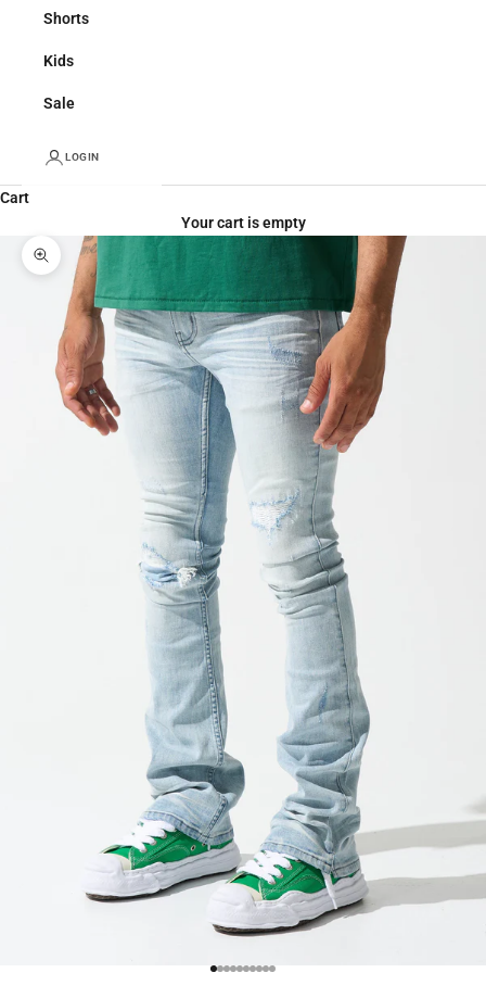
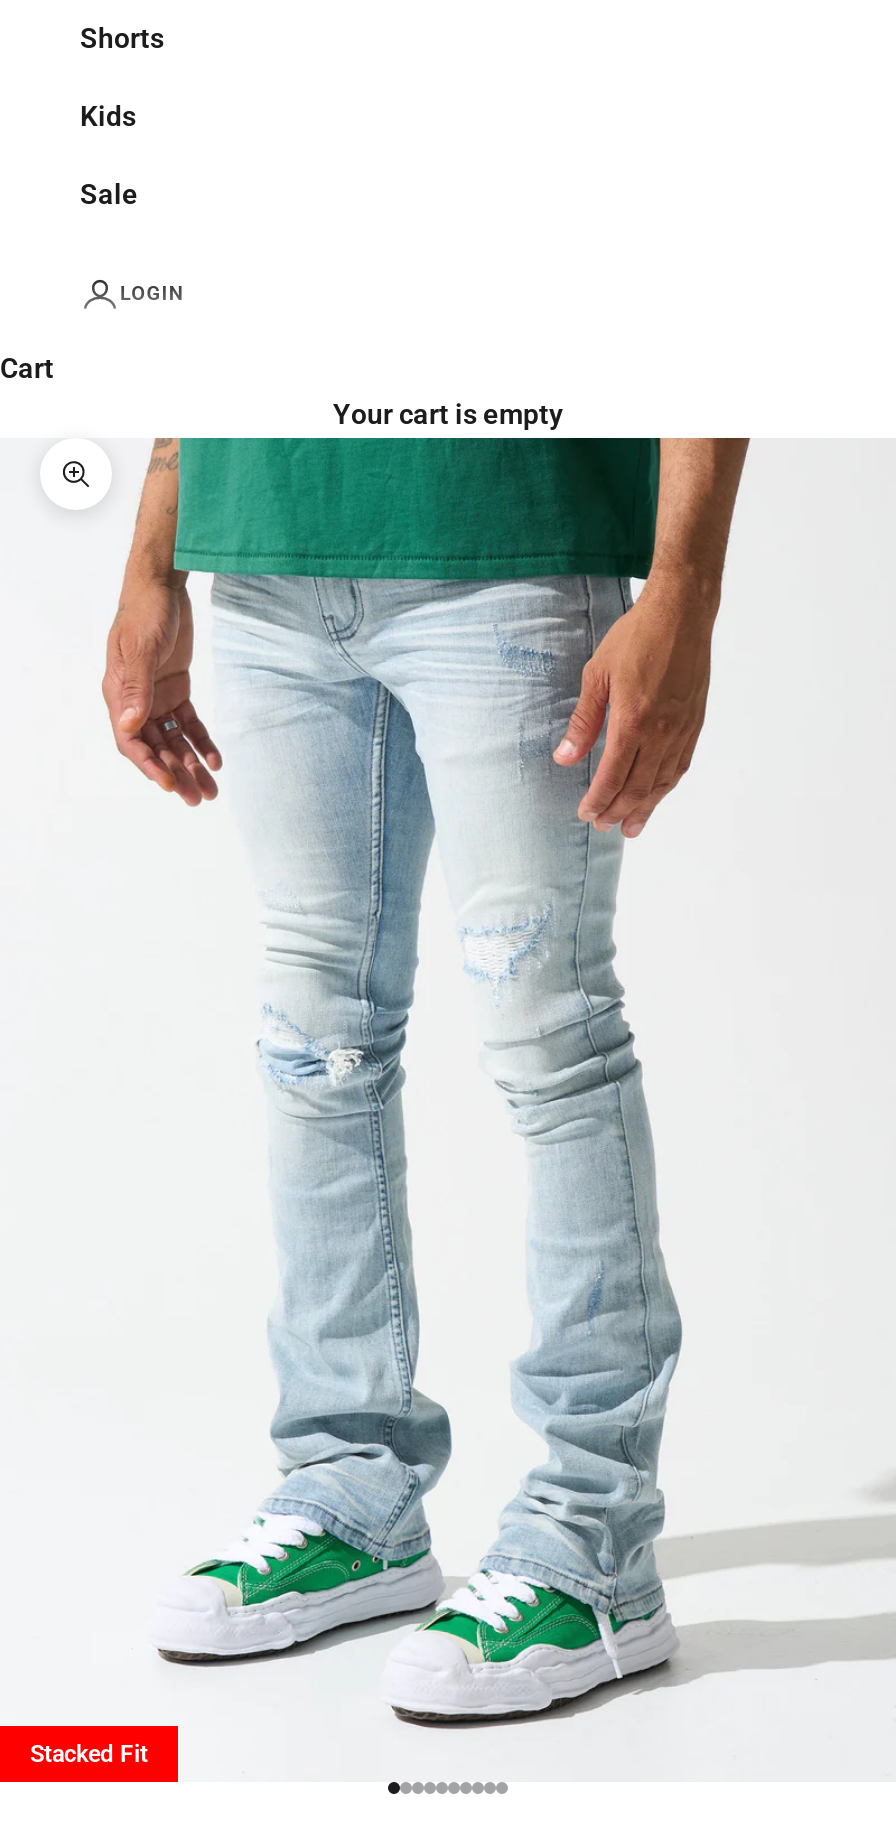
+ Stacked Fit
